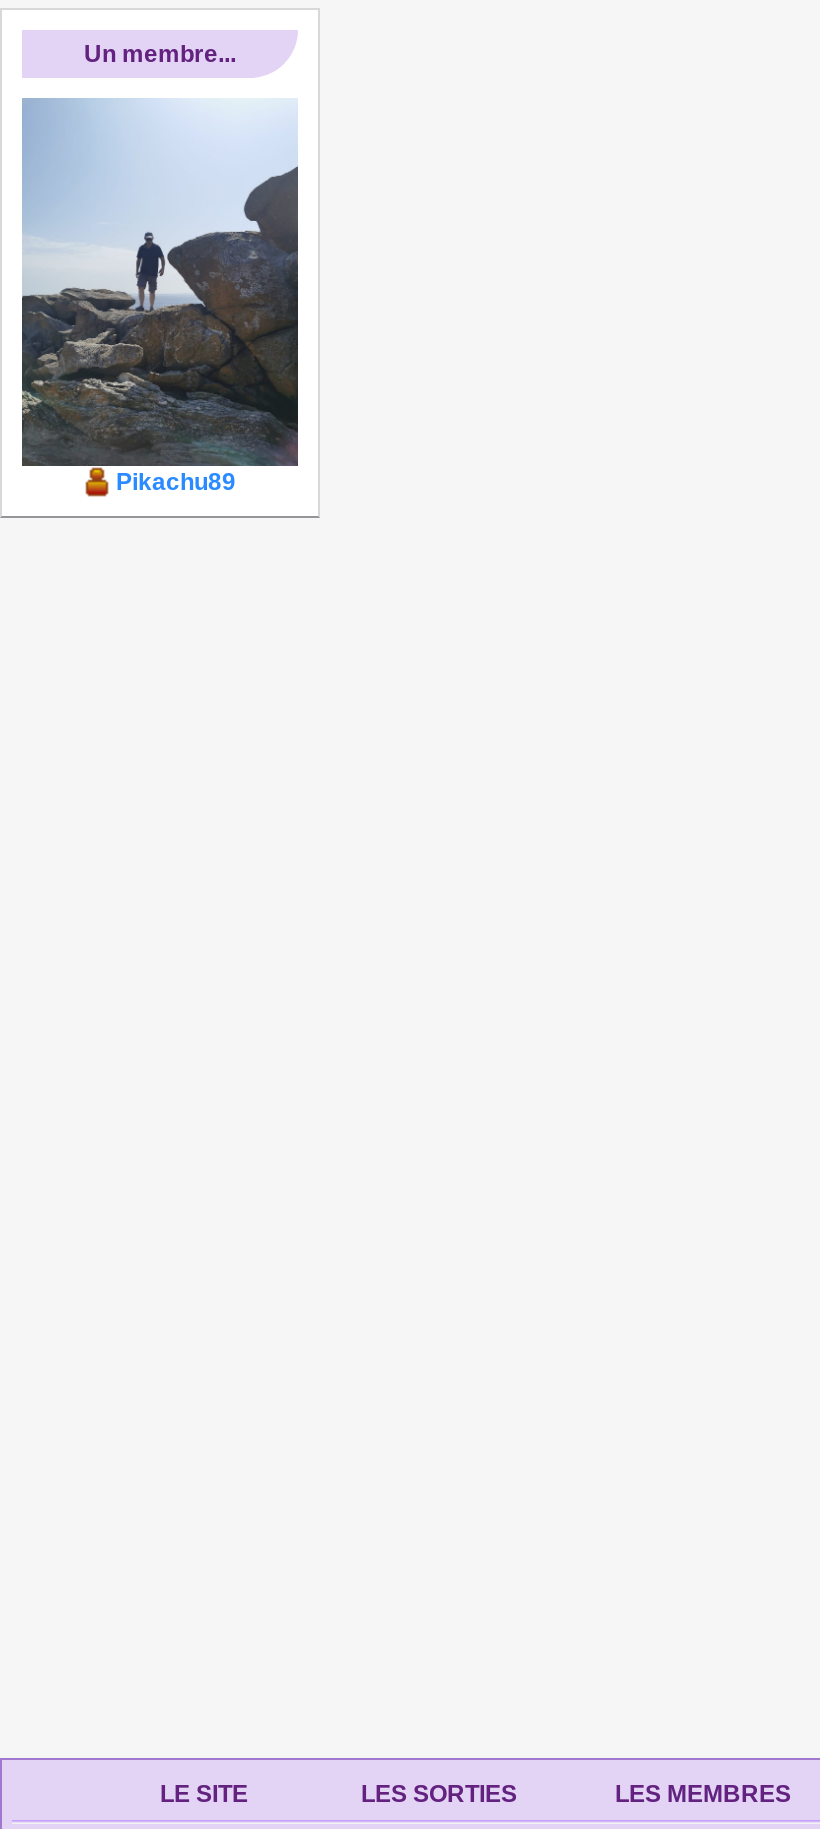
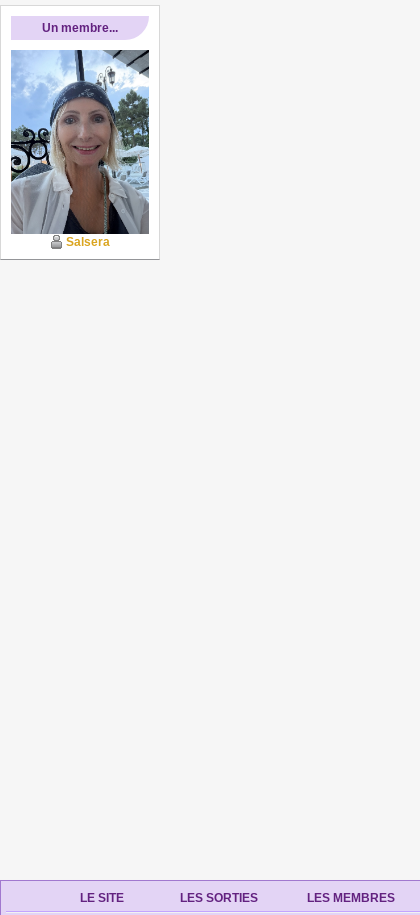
- [image]
- Pikachu89
+ [image]
+ Salsera
